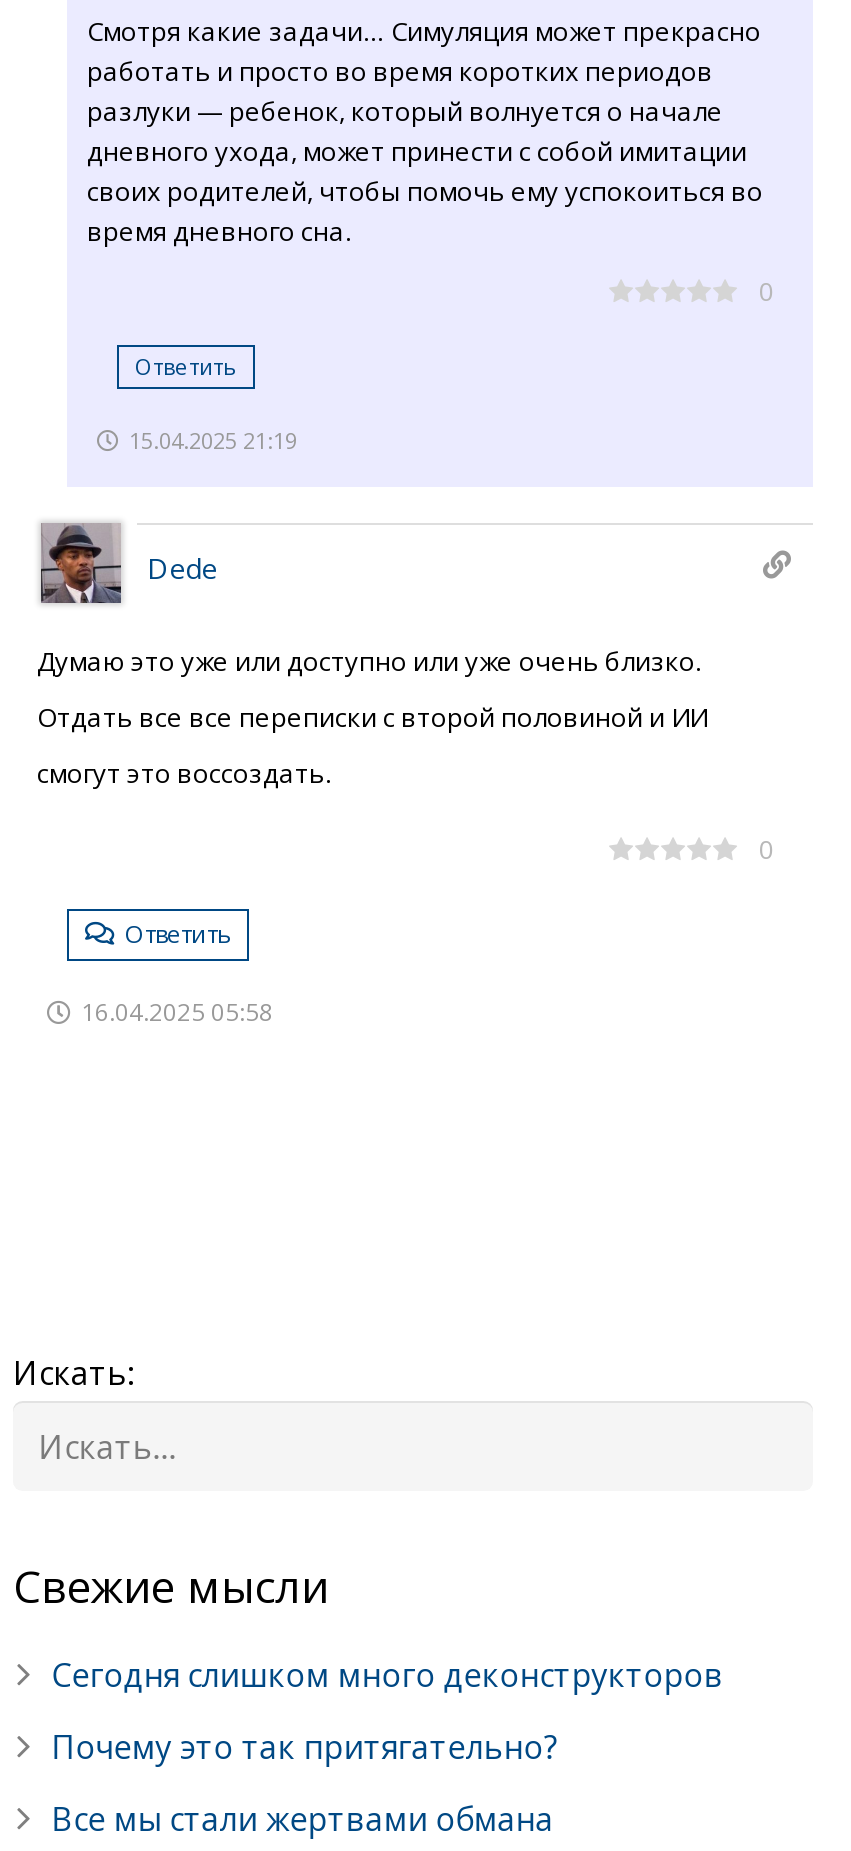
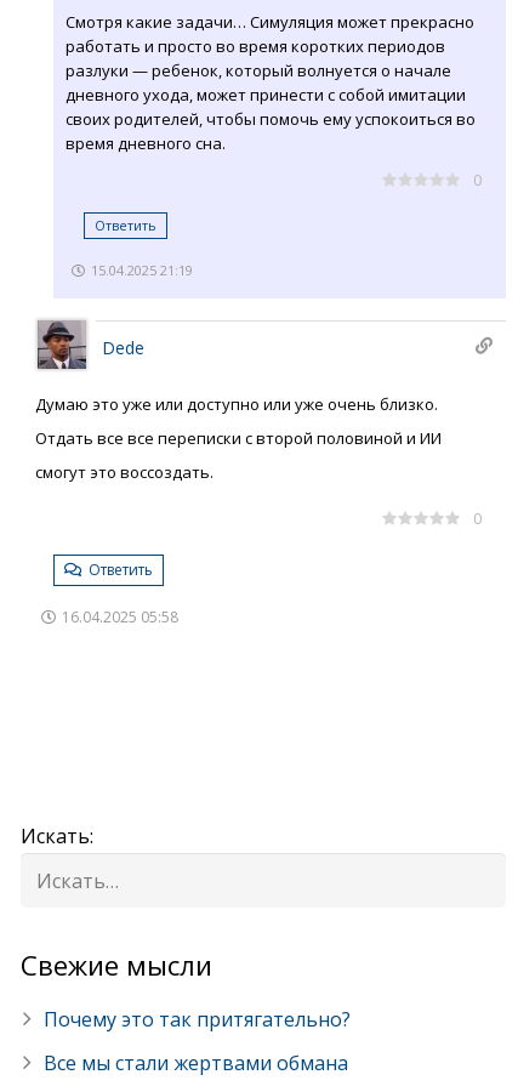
- Сегодня слишком много деконструкторов
